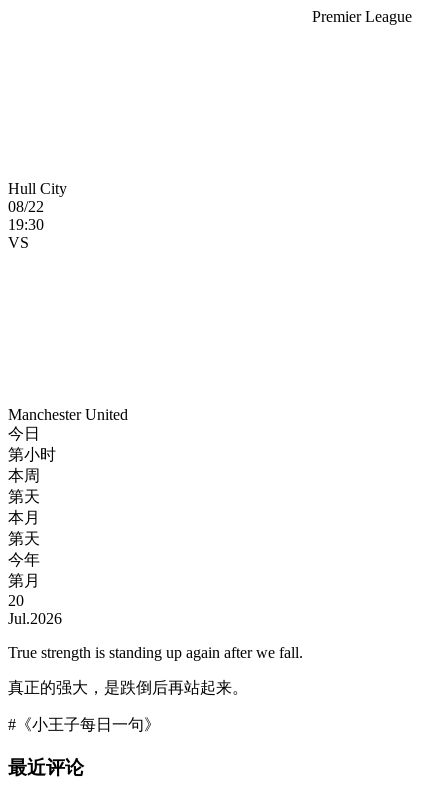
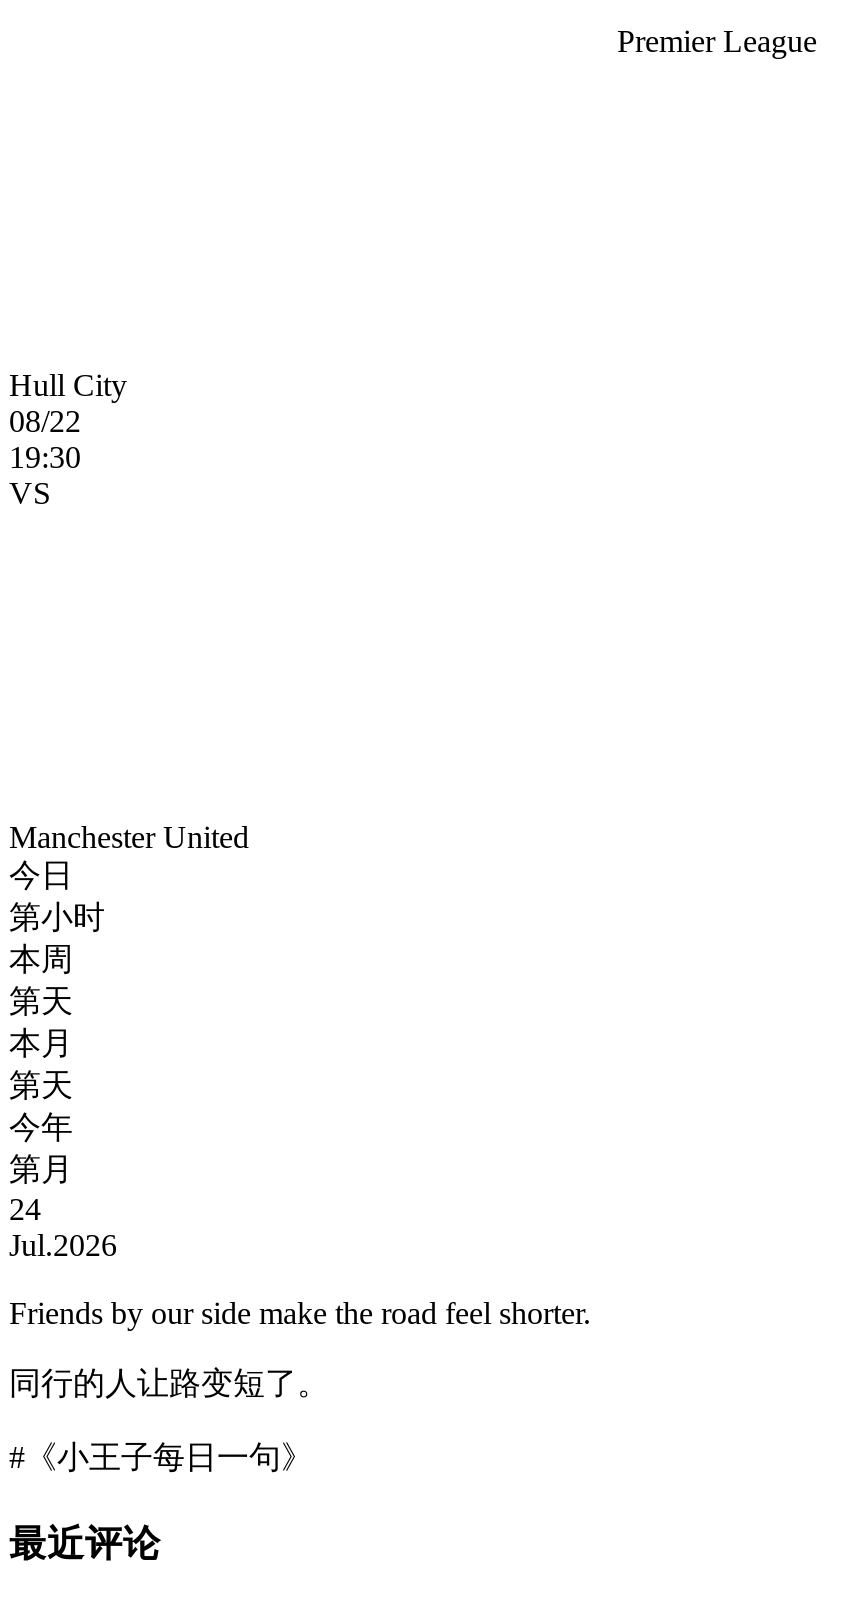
- 20
+ 24

- True strength is standing up again after we fall.
+ Friends by our side make the road feel shorter.

- 真正的强大，是跌倒后再站起来。
+ 同行的人让路变短了。
